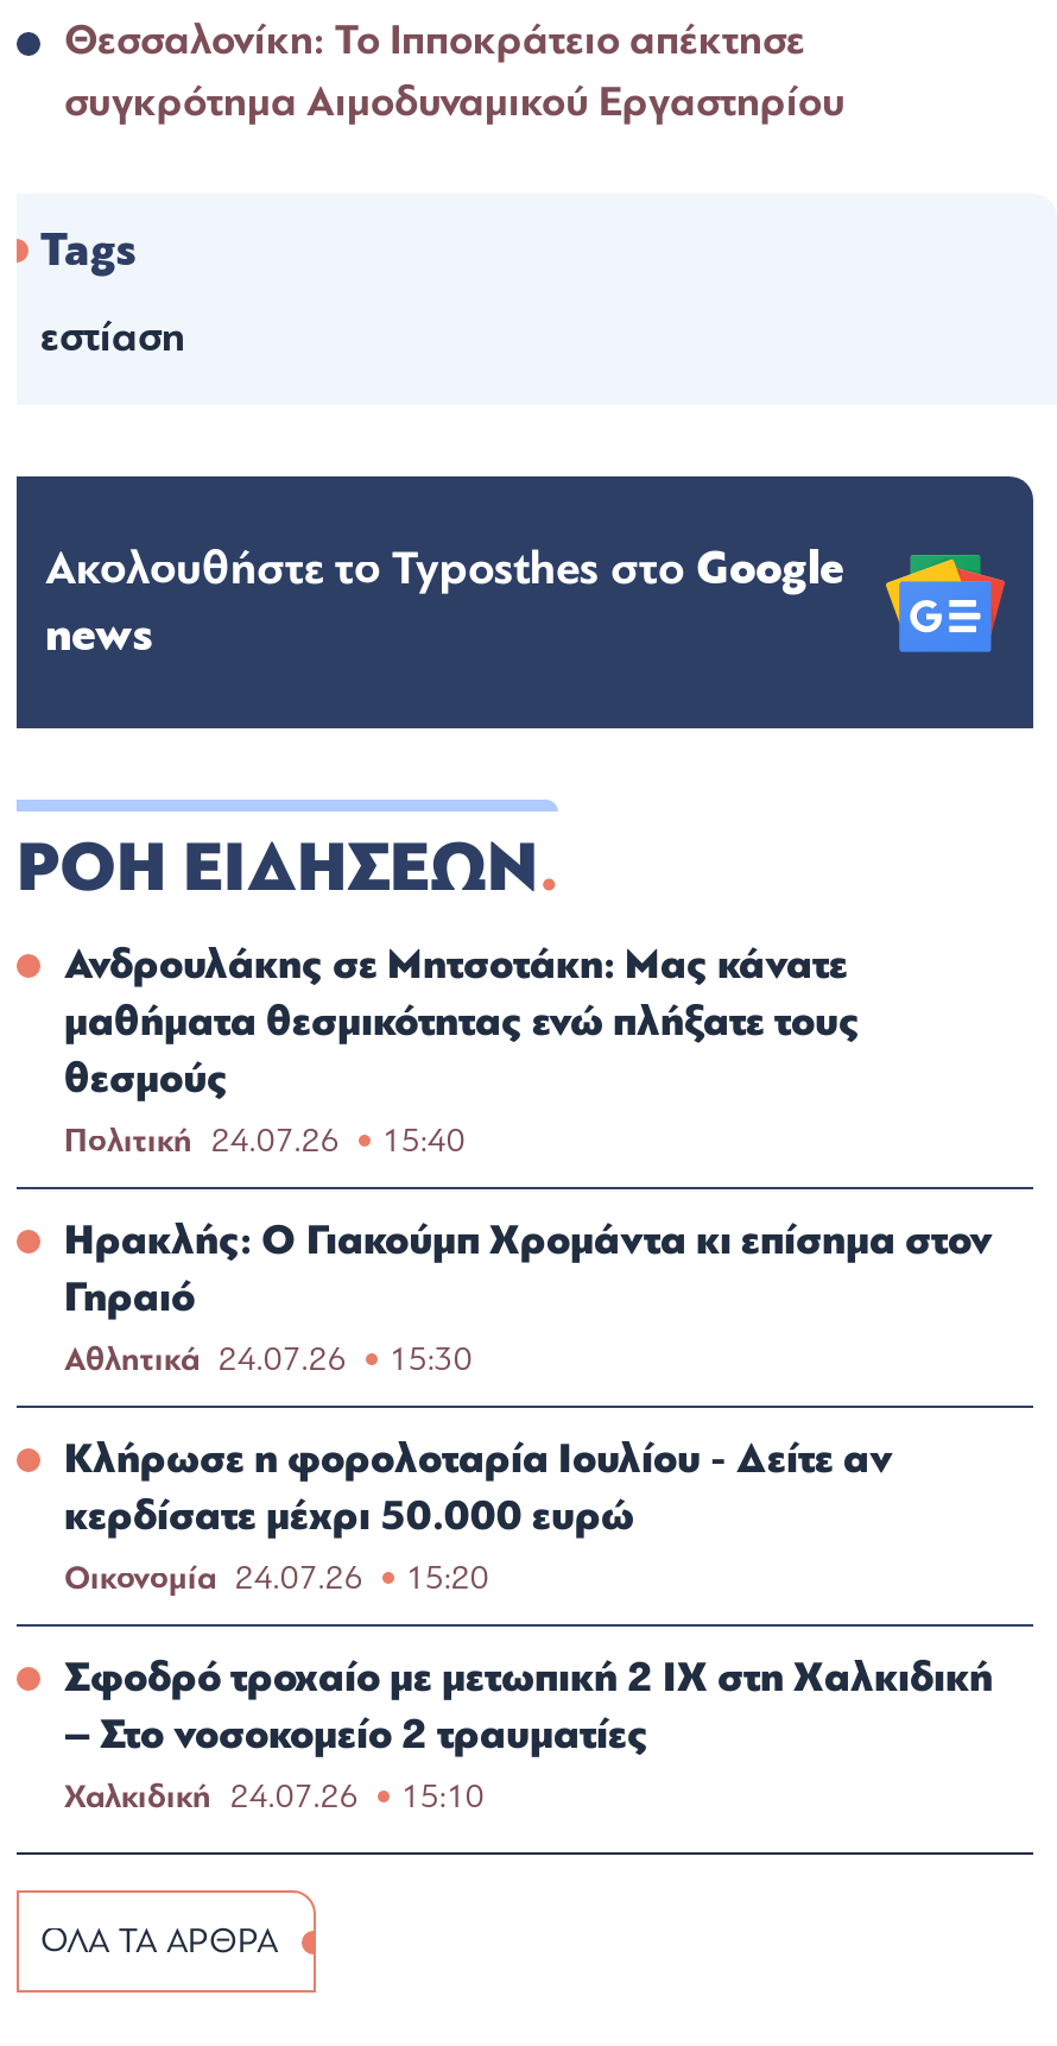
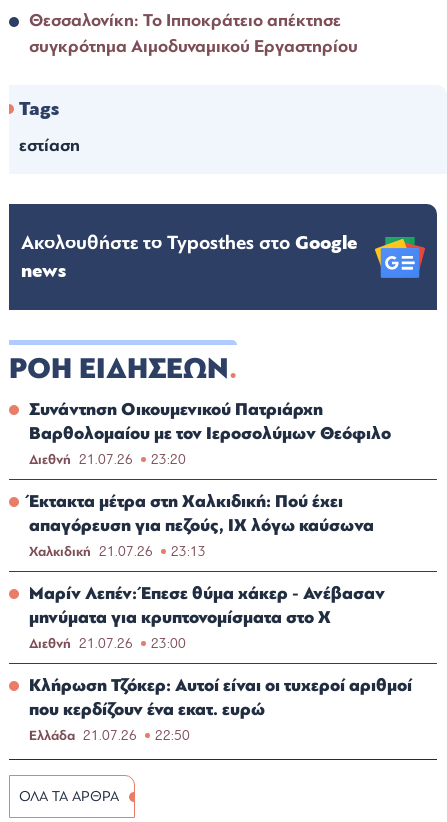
- Ανδρουλάκης σε Μητσοτάκη: Μας κάνατε
- μαθήματα θεσμικότητας ενώ πλήξατε τους
- θεσμούς
- Πολιτική 24.07.26
- 15:40
+ Συνάντηση Οικουμενικού Πατριάρχη
+ Βαρθολομαίου με τον Ιεροσολύμων Θεόφιλο
+ Διεθνή 21.07.26
+ 23:20

- Ηρακλής: Ο Γιακούμπ Χρομάντα κι επίσημα στον
- Γηραιό
- Αθλητικά 24.07.26
- 15:30
+ Έκτακτα μέτρα στη Χαλκιδική: Πού έχει
+ απαγόρευση για πεζούς, ΙΧ λόγω καύσωνα
+ Χαλκιδική 21.07.26
+ 23:13

- Κλήρωσε η φορολοταρία Ιουλίου - Δείτε αν
- κερδίσατε μέχρι 50.000 ευρώ
- Οικονομία 24.07.26
- 15:20
+ Μαρίν Λεπέν: Έπεσε θύμα χάκερ - Ανέβασαν
+ μηνύματα για κρυπτονομίσματα στο Χ
+ Διεθνή 21.07.26
+ 23:00

- Σφοδρό τροχαίο με μετωπική 2 ΙΧ στη Χαλκιδική
- – Στο νοσοκομείο 2 τραυματίες
- Χαλκιδική 24.07.26
- 15:10
+ Κλήρωση Τζόκερ: Αυτοί είναι οι τυχεροί αριθμοί
+ που κερδίζουν ένα εκατ. ευρώ
+ Ελλάδα 21.07.26
+ 22:50
